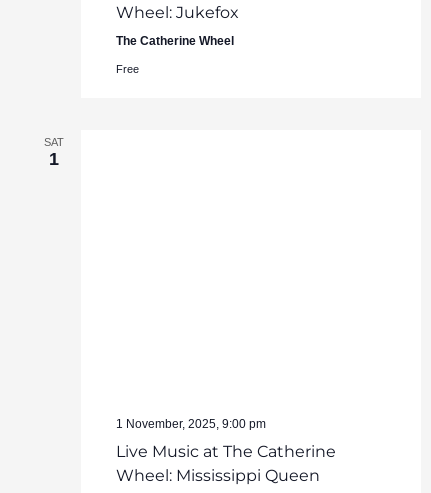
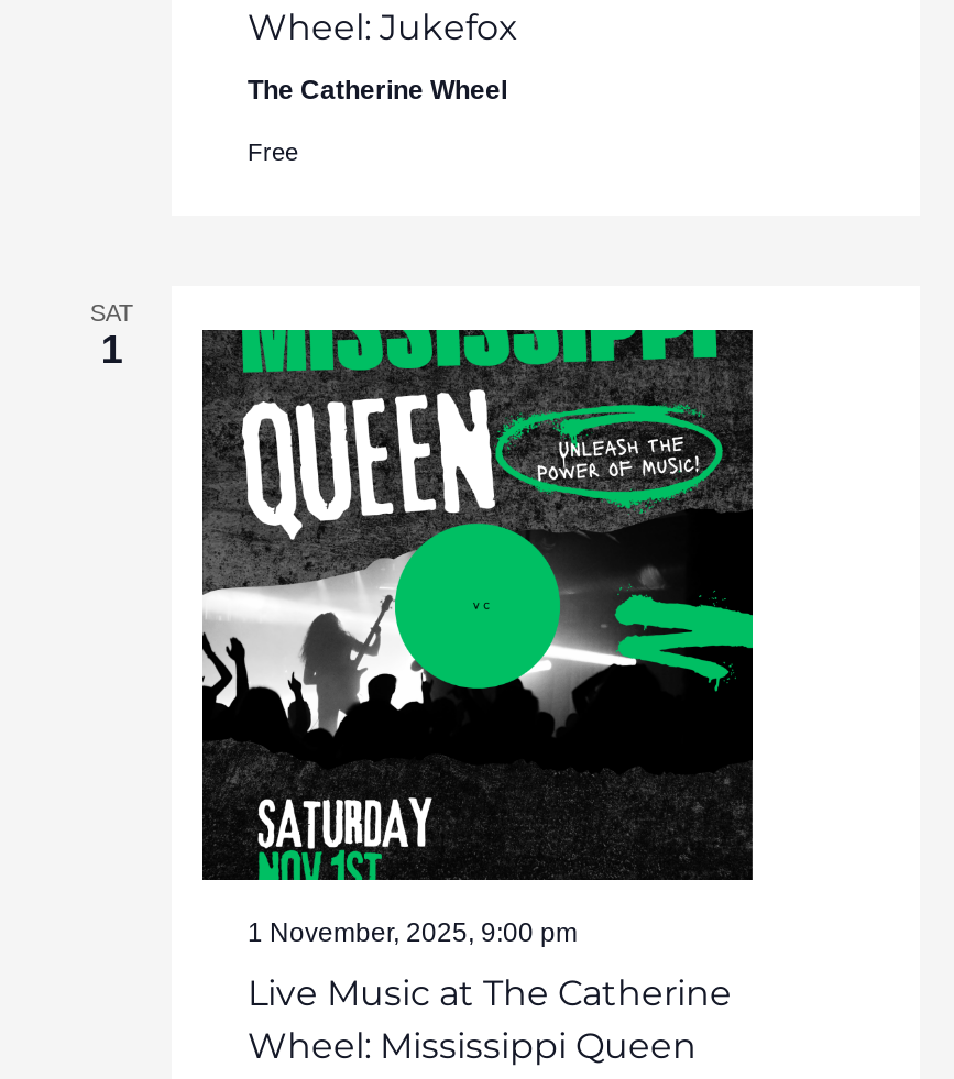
+ [image]
